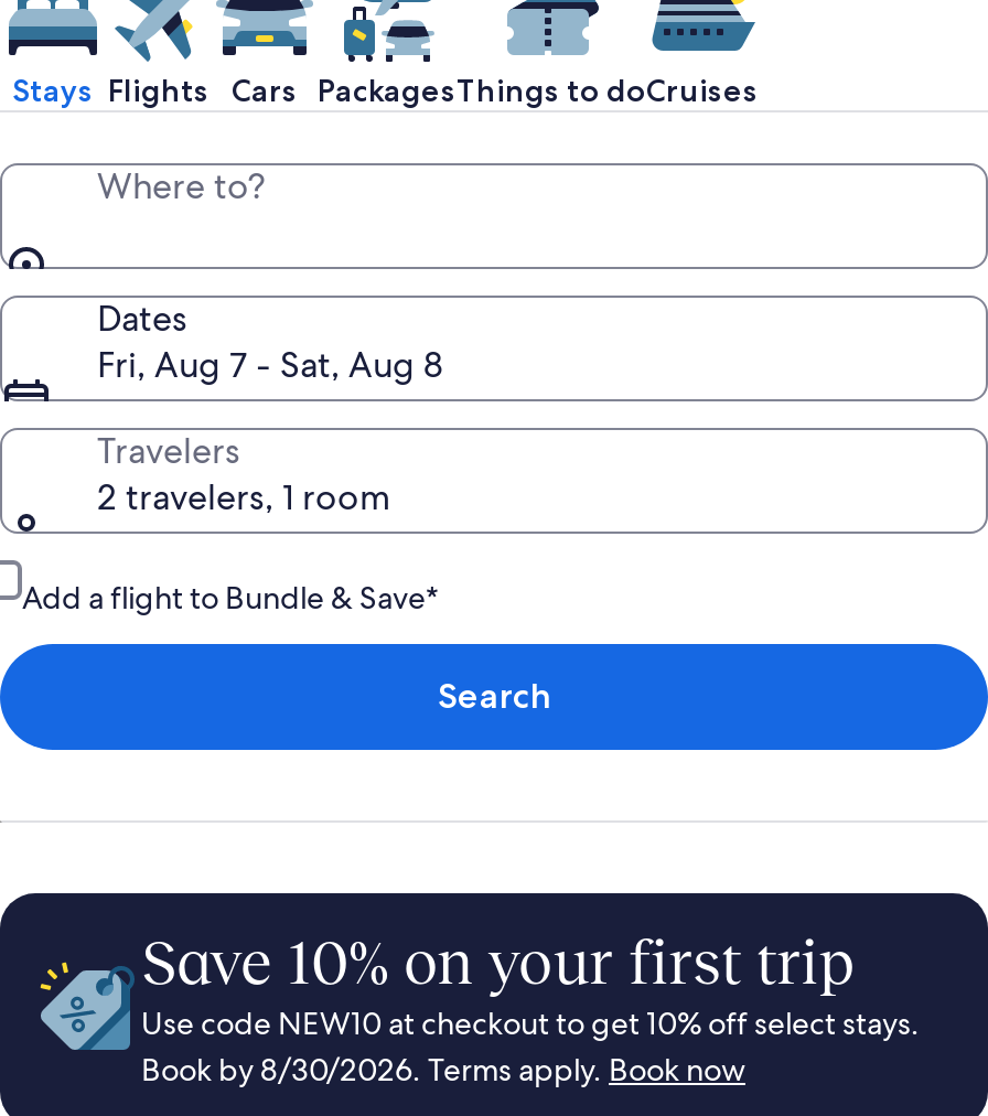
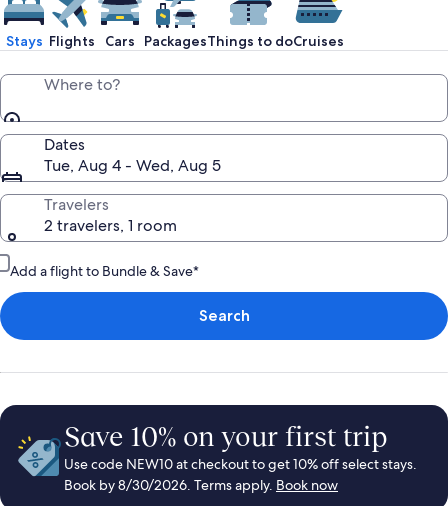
- Fri, Aug 7 - Sat, Aug 8
+ Tue, Aug 4 - Wed, Aug 5
